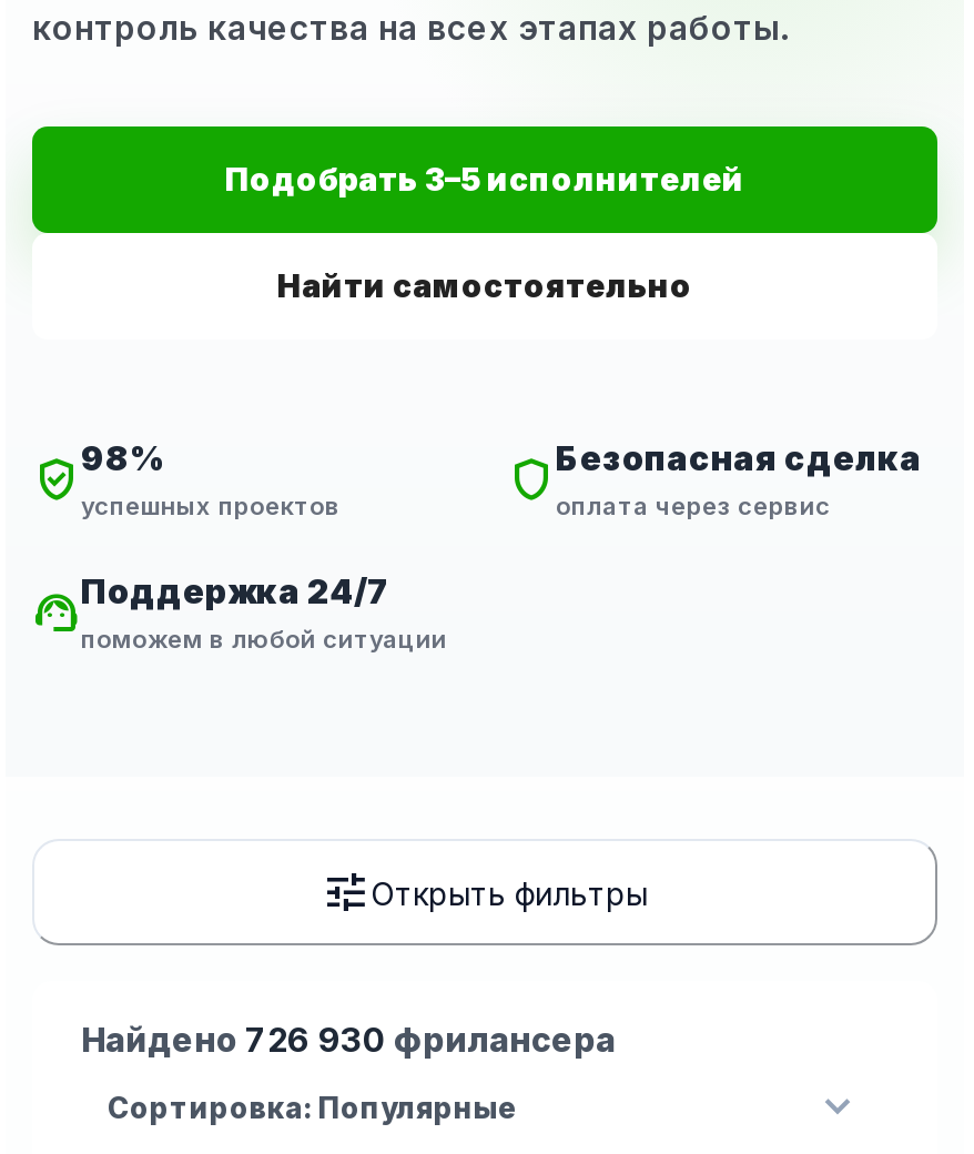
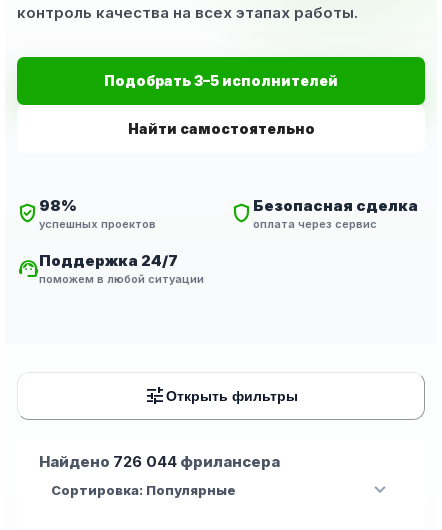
- Найдено 726 930 фрилансера
+ Найдено 726 044 фрилансера
